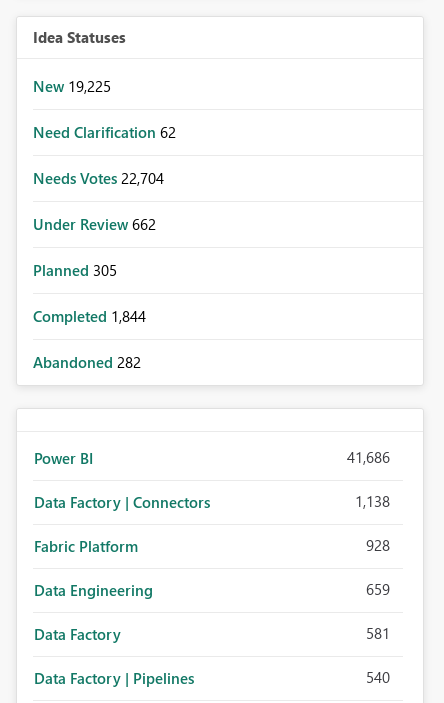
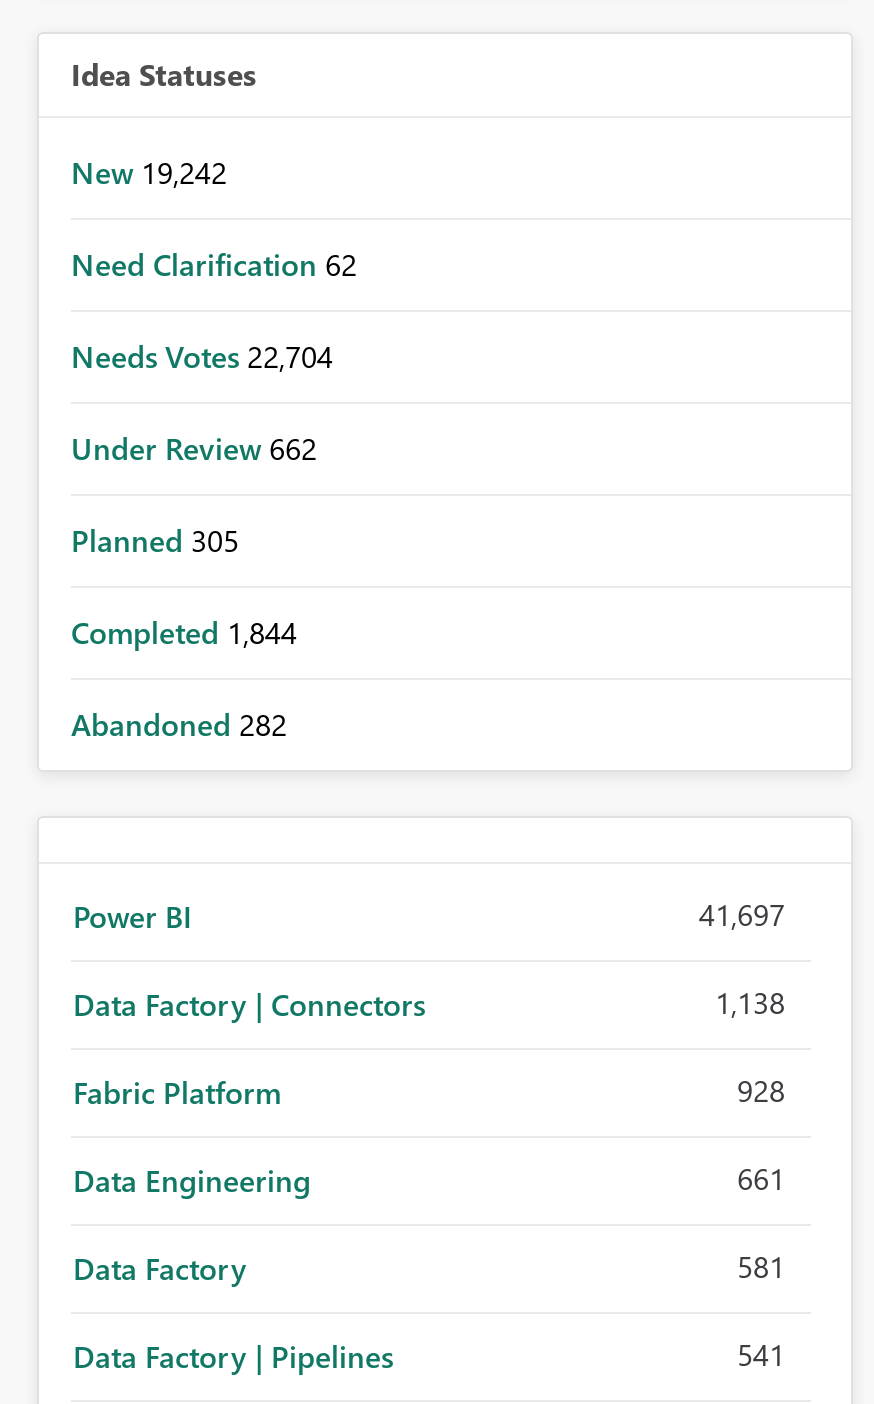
- New 19,225
+ New 19,242

- 41,686
+ 41,697

- 659
+ 661

- 540
+ 541
